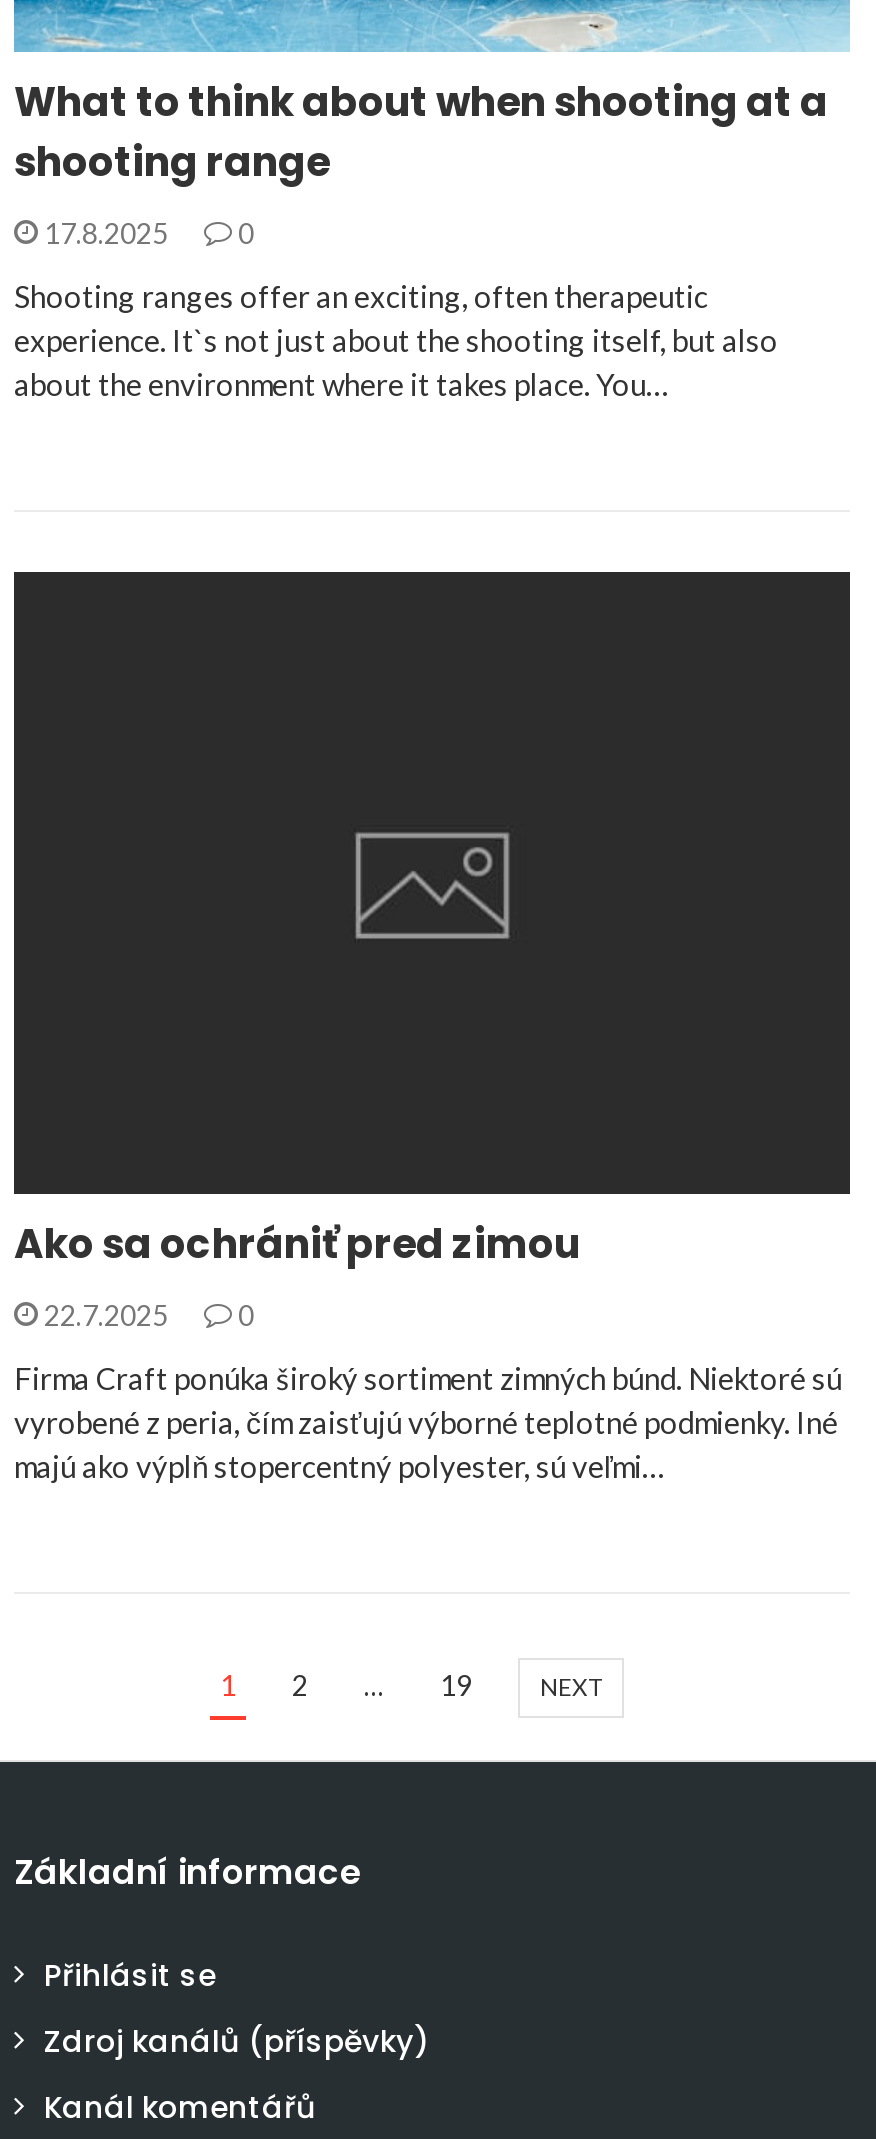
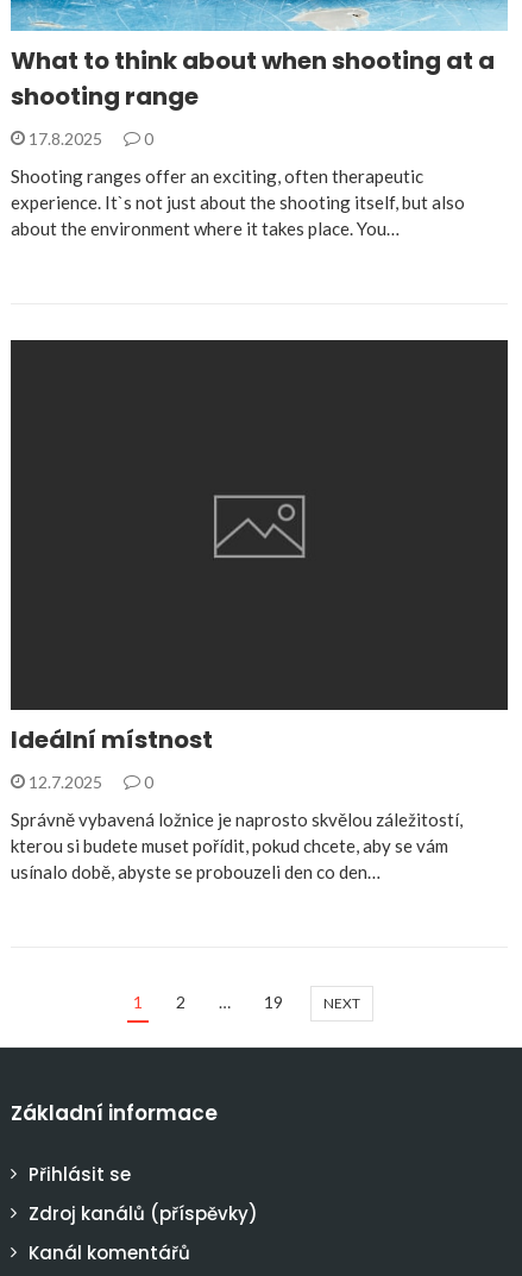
- Ako sa ochrániť pred zimou
+ Ideální místnost

- 22.7.2025 0
+ 12.7.2025 0

- Firma Craft ponúka široký sortiment zimných búnd. Niektoré sú
- vyrobené z peria, čím zaisťujú výborné teplotné podmienky. Iné
- majú ako výplň stopercentný polyester, sú veľmi…
+ Správně vybavená ložnice je naprosto skvělou záležitostí,
+ kterou si budete muset pořídit, pokud chcete, aby se vám
+ usínalo době, abyste se probouzeli den co den…
